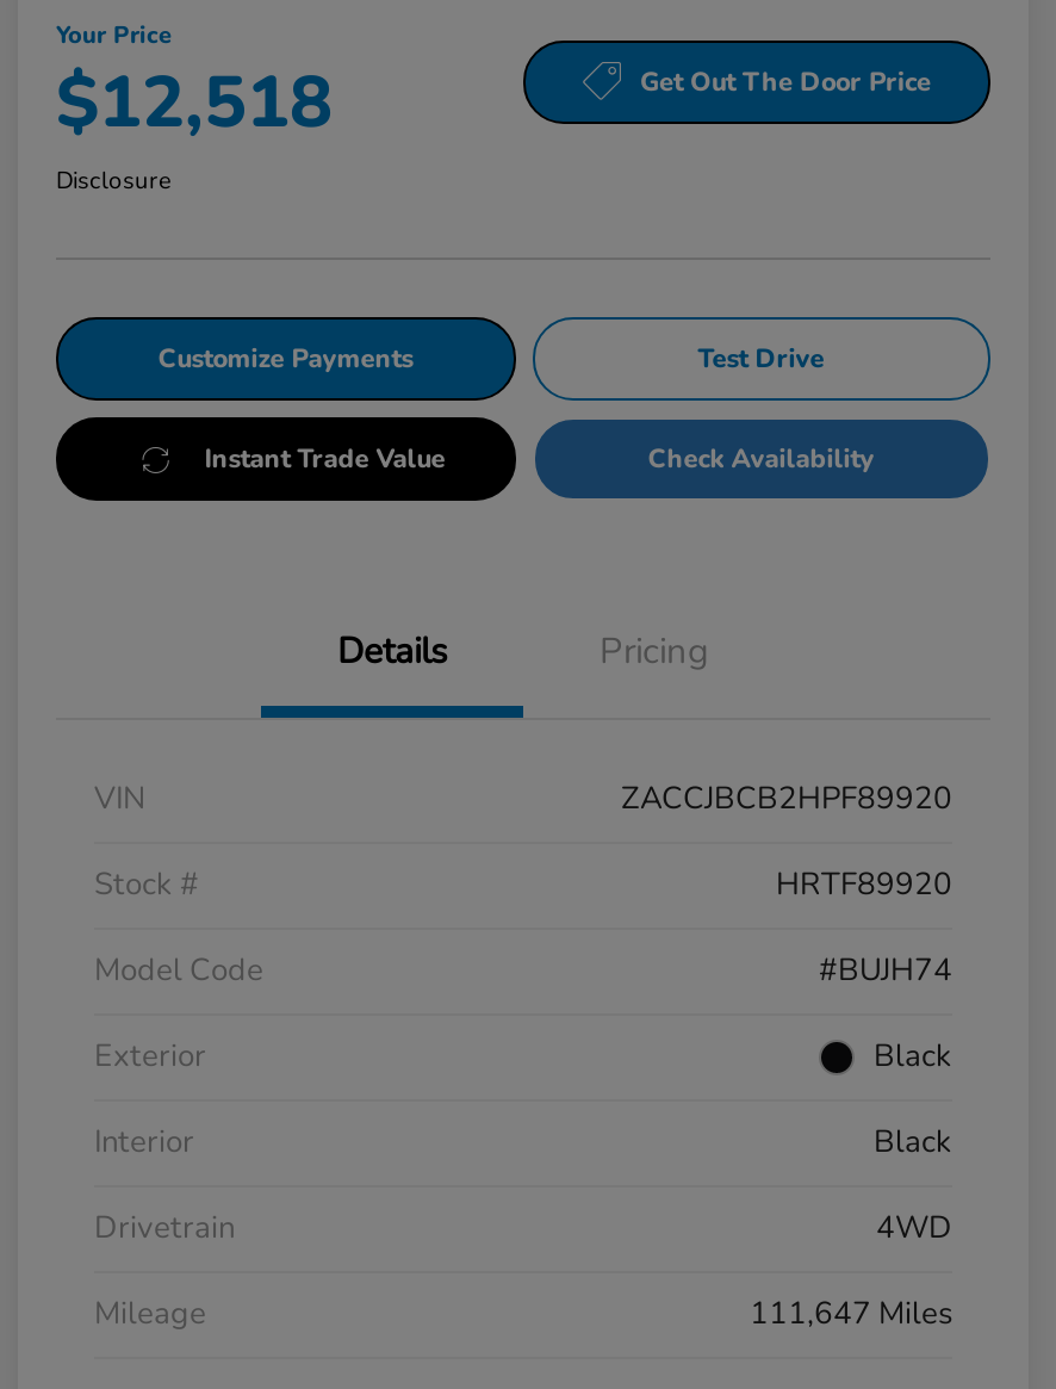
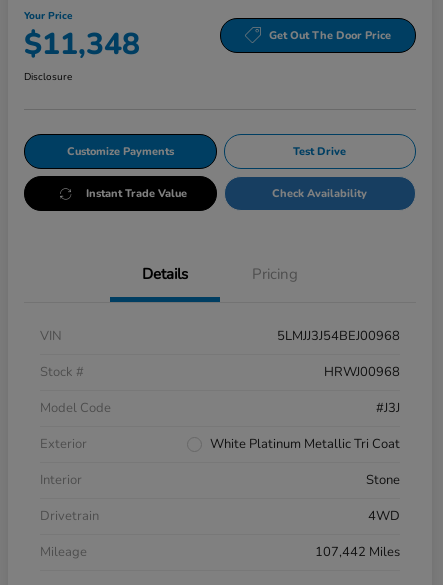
- $12,518
+ $11,348

- ZACCJBCB2HPF89920
+ 5LMJJ3J54BEJ00968

- HRTF89920
+ HRWJ00968

- #BUJH74
+ #J3J

- Black
+ White Platinum Metallic Tri Coat

- Black
+ Stone

- 111,647 Miles
+ 107,442 Miles
